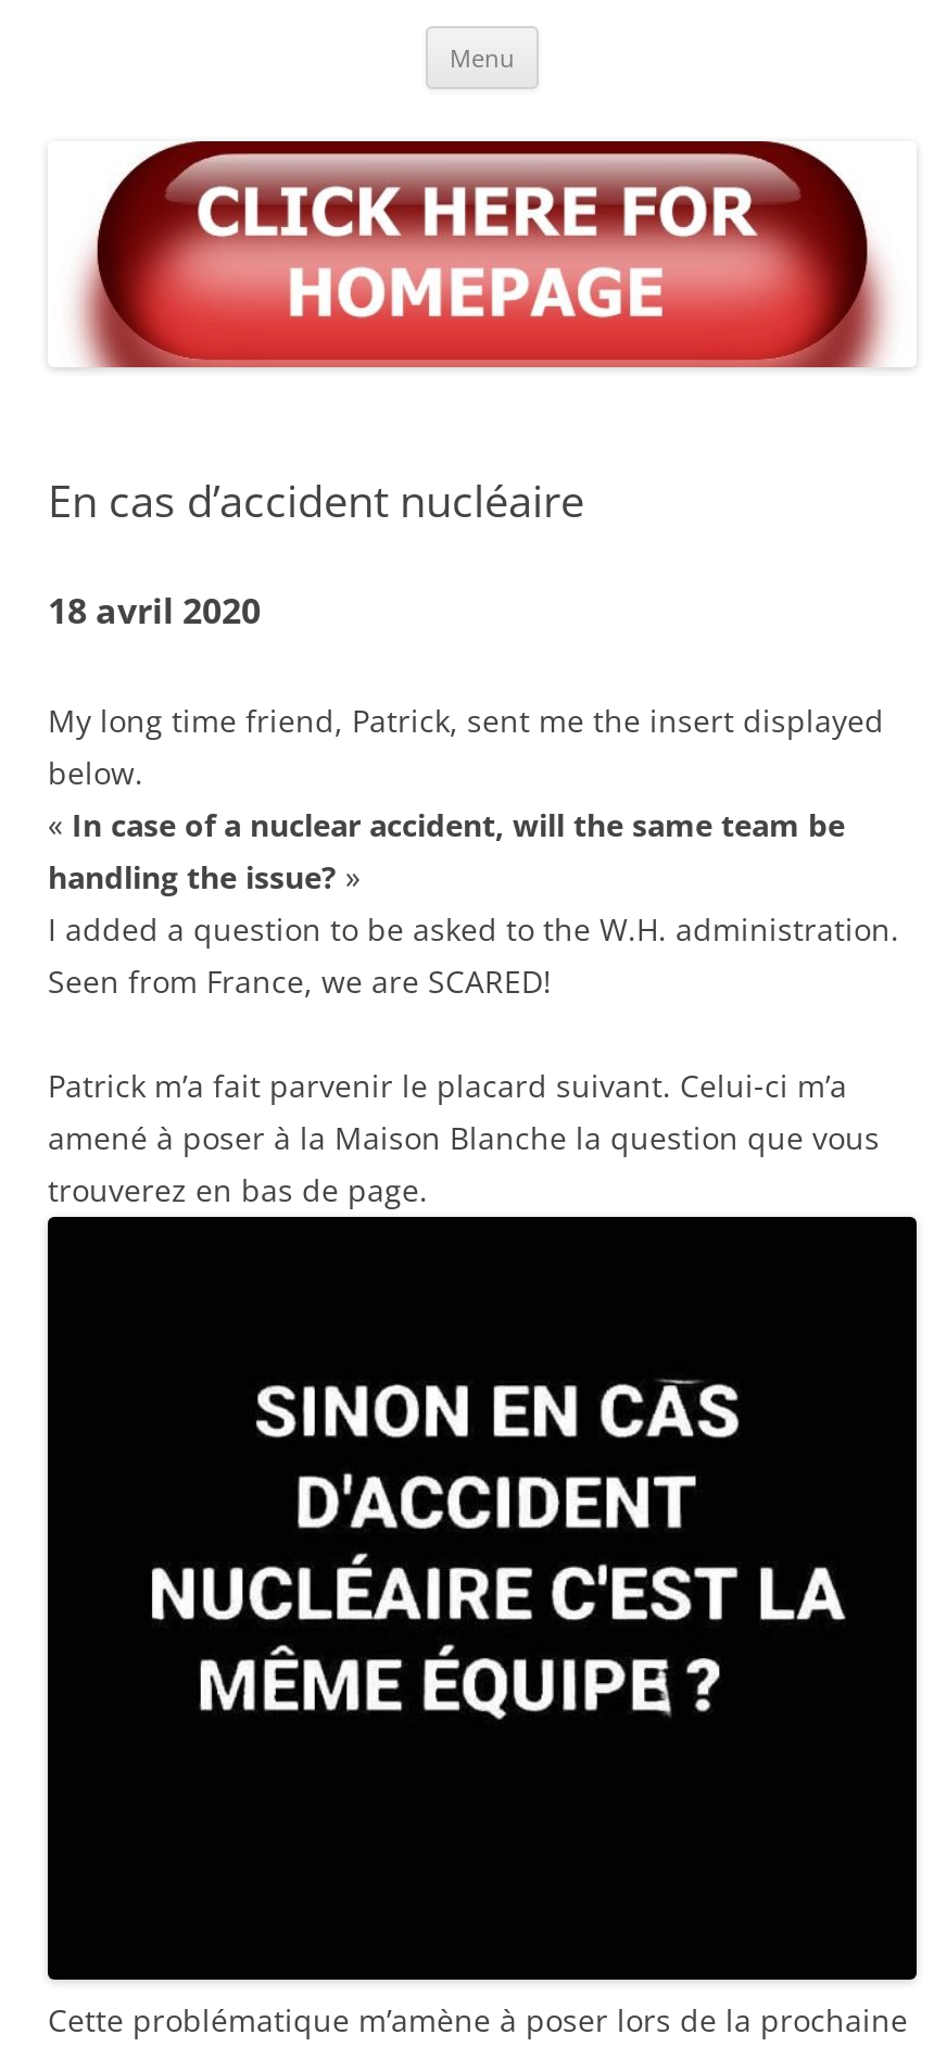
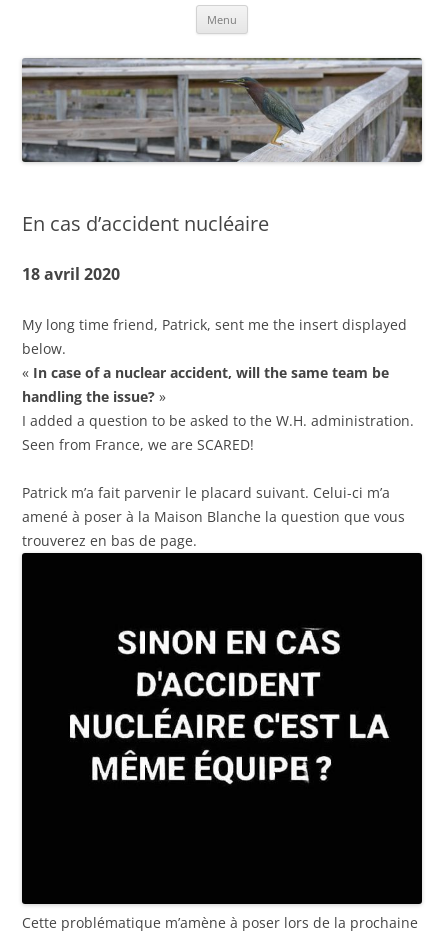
- [image]
+ [image]
